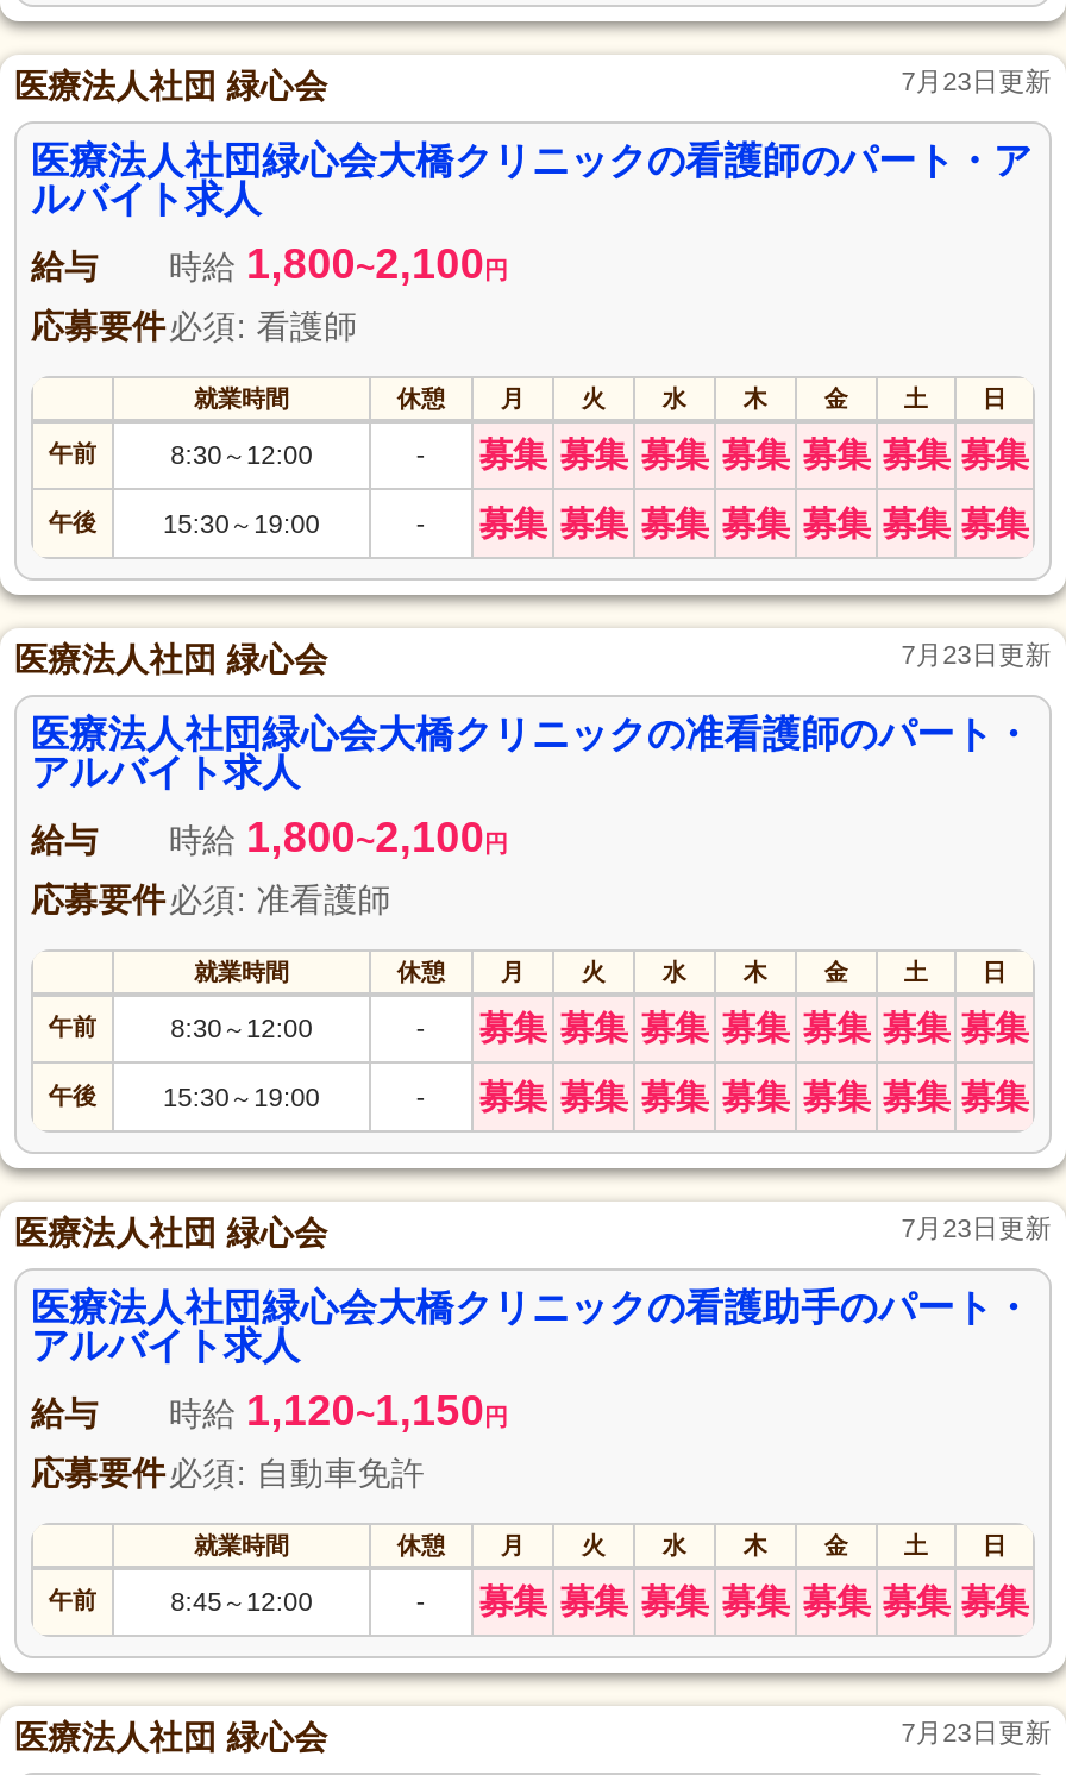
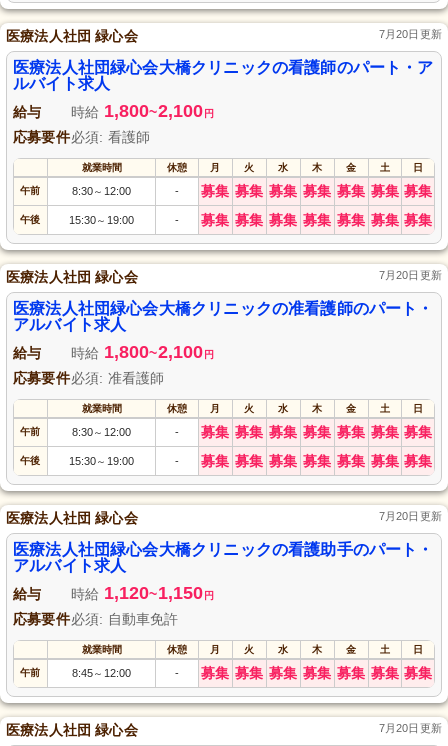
- 7月23日更新
+ 7月20日更新

- 7月23日更新
+ 7月20日更新

- 7月23日更新
+ 7月20日更新

- 7月23日更新
+ 7月20日更新
